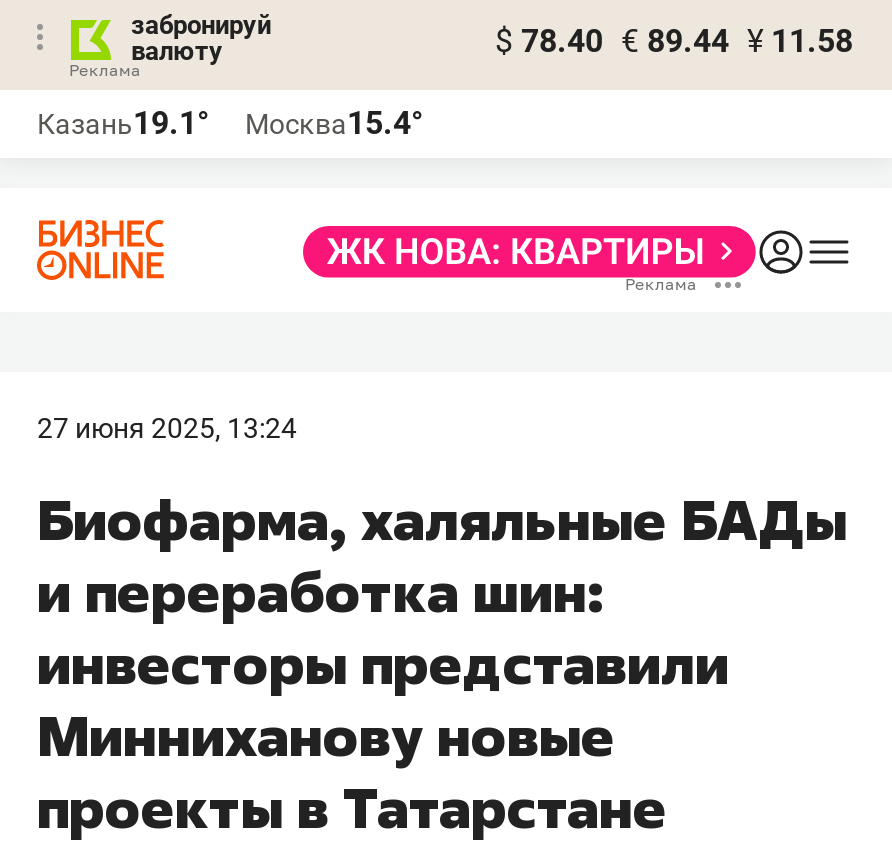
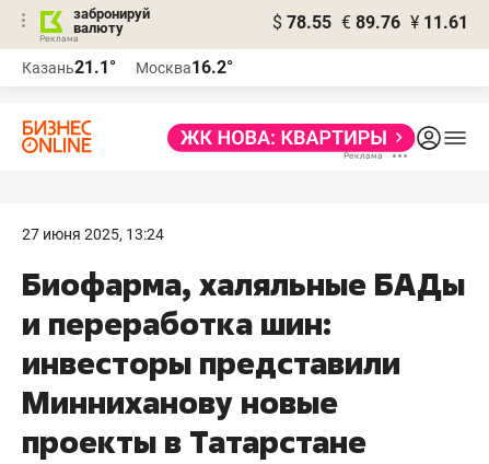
- $ 78.40 € 89.44 ¥ 11.58
+ $ 78.55 € 89.76 ¥ 11.61

- Казань19.1°
+ Казань21.1°

- Москва15.4°
+ Москва16.2°
